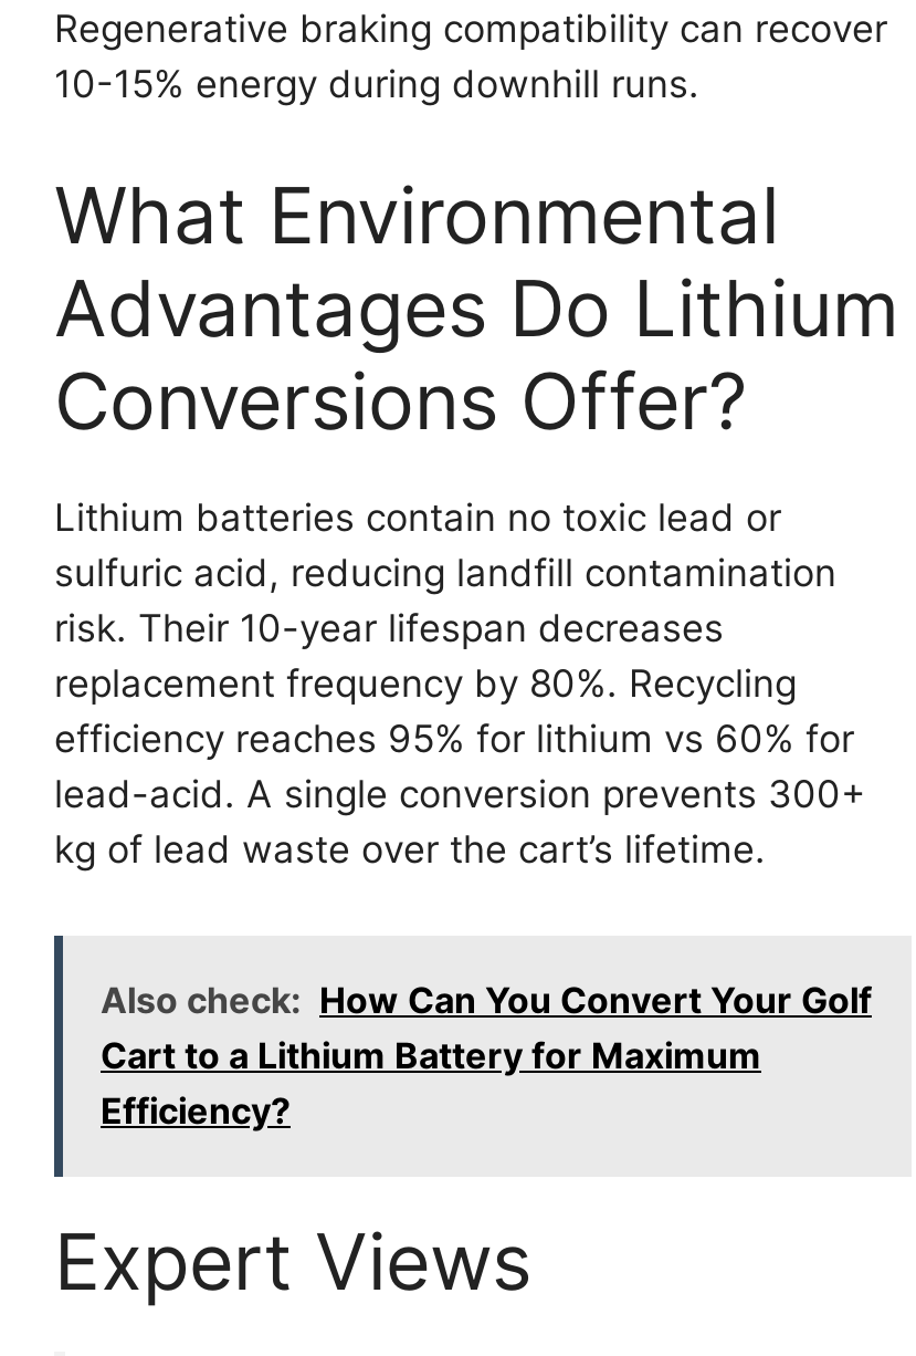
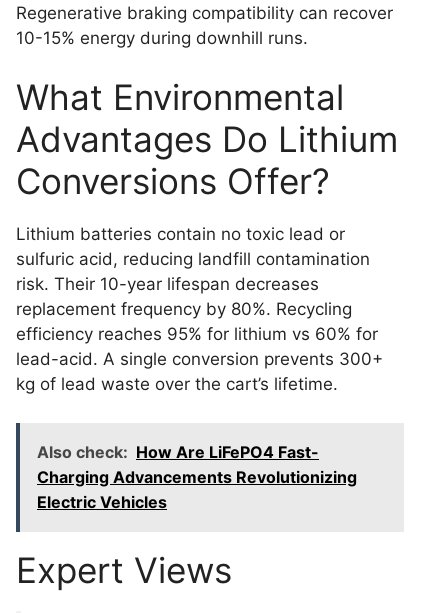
- Also check: How Can You Convert Your Golf
- Cart to a Lithium Battery for Maximum
- Efficiency?
+ Also check: How Are LiFePO4 Fast-
+ Charging Advancements Revolutionizing
+ Electric Vehicles
